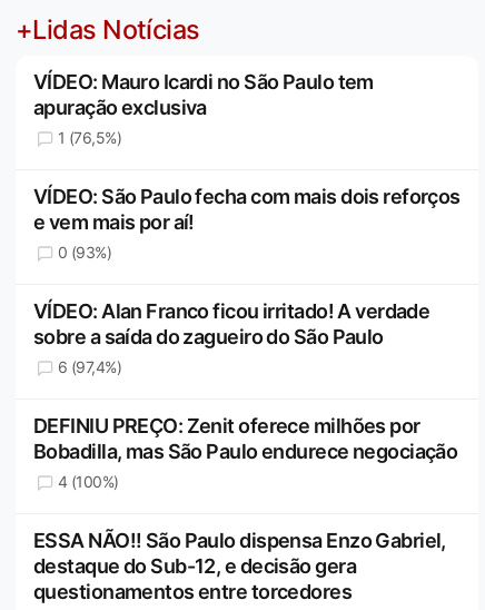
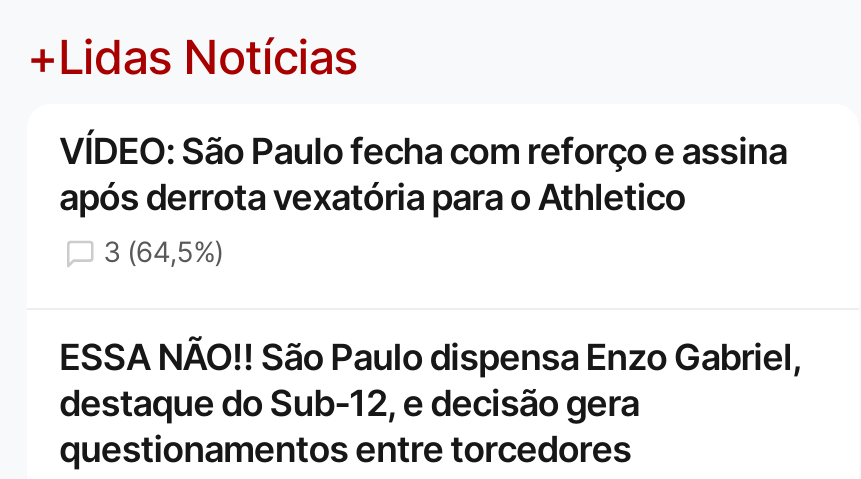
- VÍDEO: Mauro Icardi no São Paulo tem
- apuração exclusiva
- 1 (76,5%)
- VÍDEO: São Paulo fecha com mais dois reforços
- e vem mais por aí!
- 0 (93%)
- VÍDEO: Alan Franco ficou irritado! A verdade
- sobre a saída do zagueiro do São Paulo
- 6 (97,4%)
- DEFINIU PREÇO: Zenit oferece milhões por
- Bobadilla, mas São Paulo endurece negociação
- 4 (100%)
+ VÍDEO: São Paulo fecha com reforço e assina
+ após derrota vexatória para o Athletico
+ 3 (64,5%)
